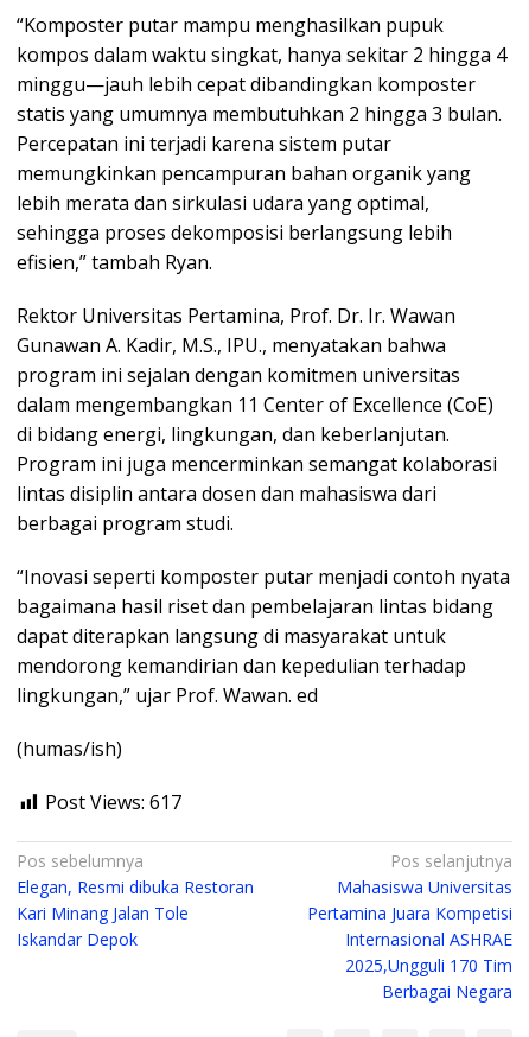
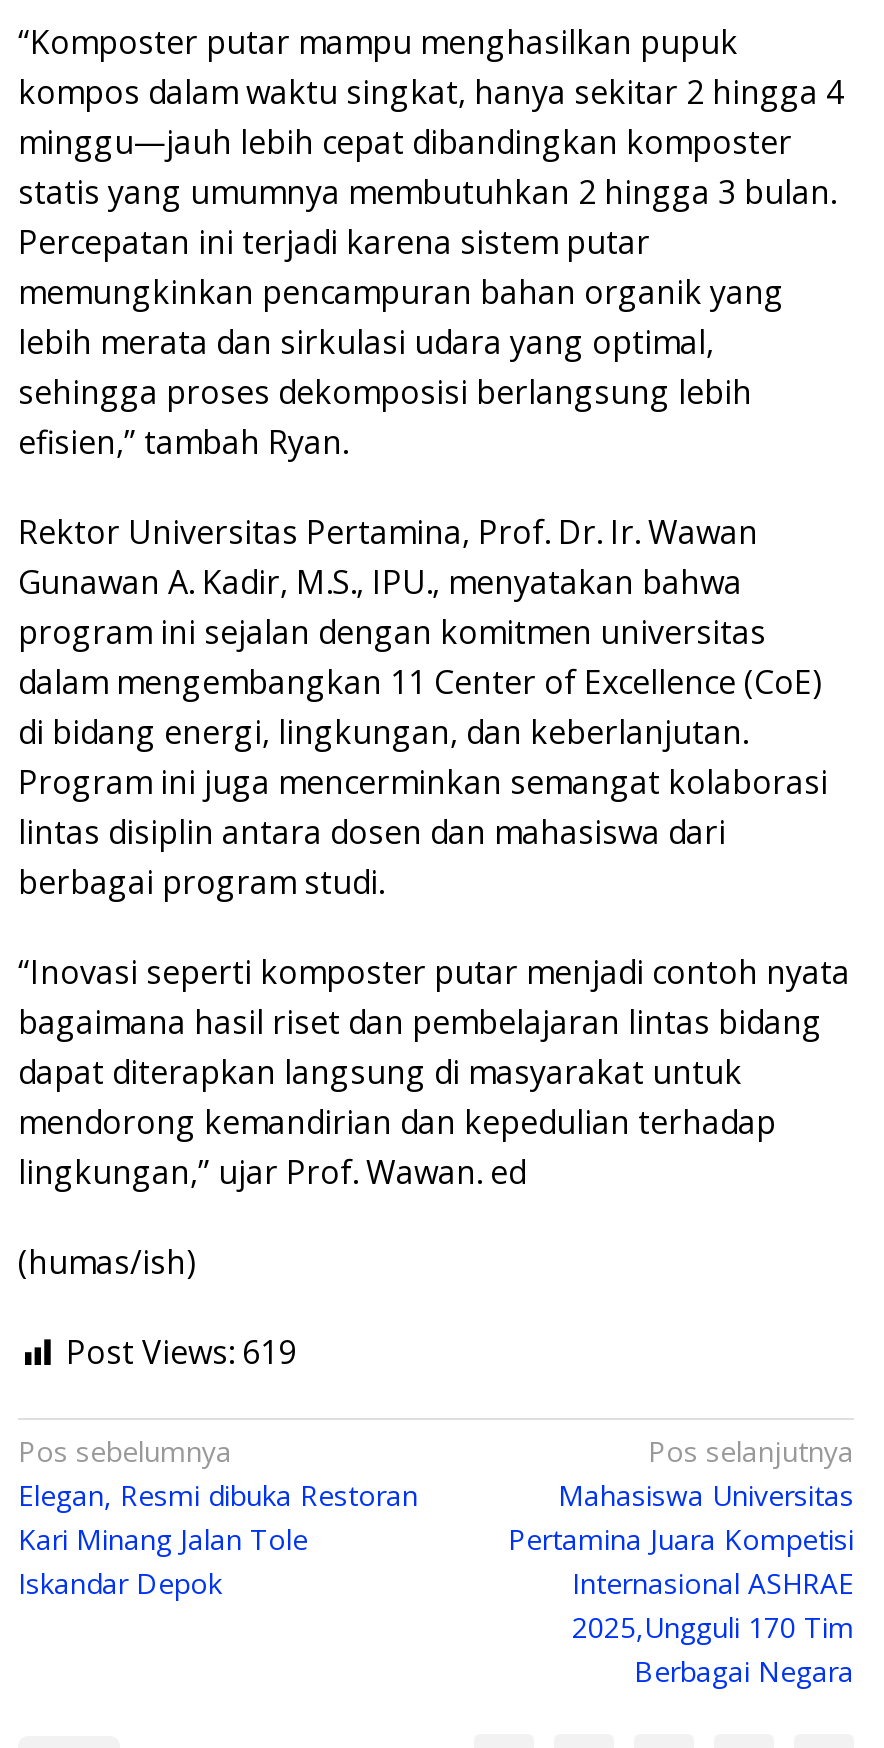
- Post Views: 617
+ Post Views: 619
